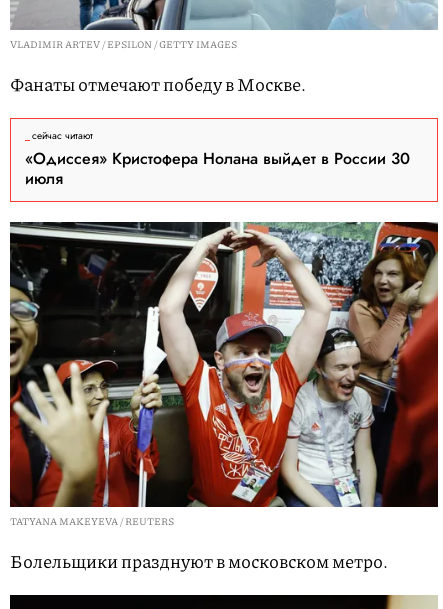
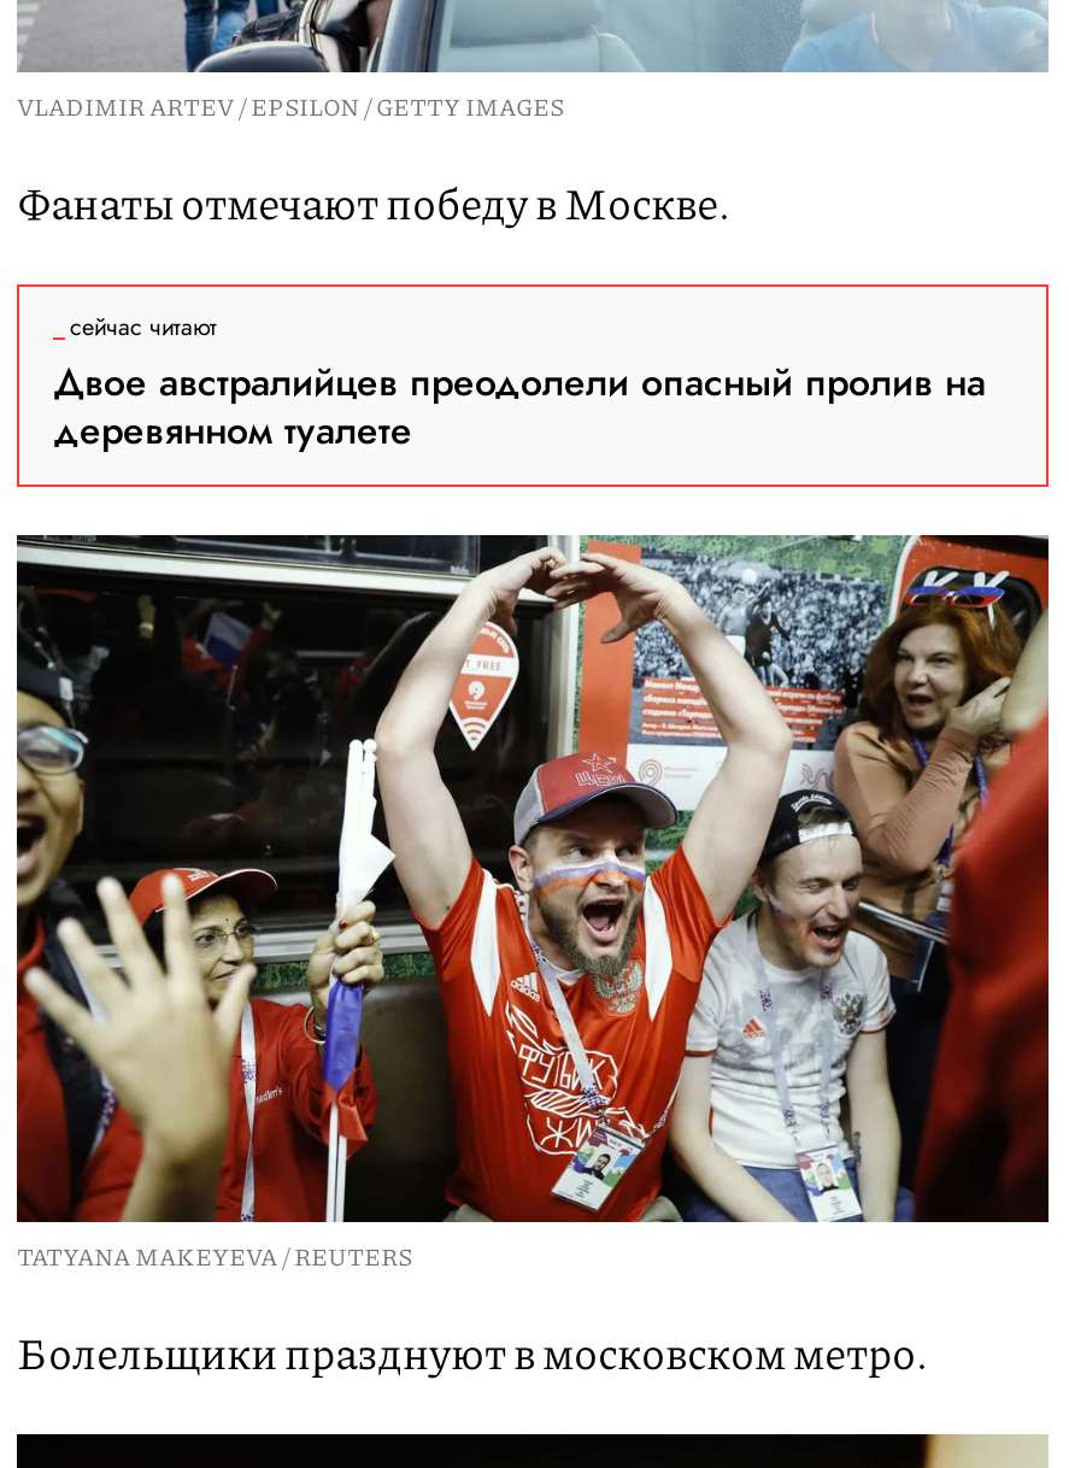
- «Одиссея» Кристофера Нолана выйдет в России 30
- июля
+ Двое австралийцев преодолели опасный пролив на
+ деревянном туалете
